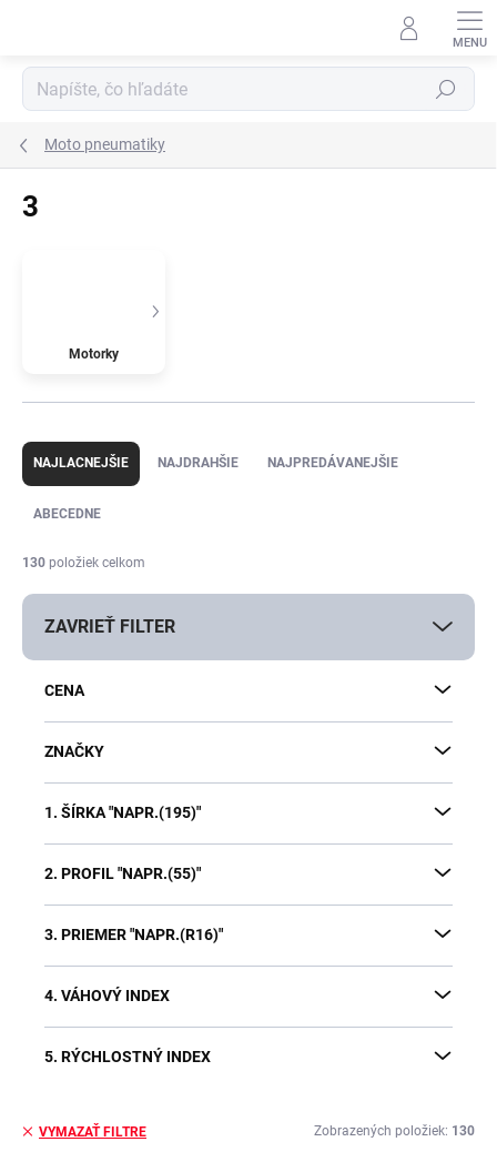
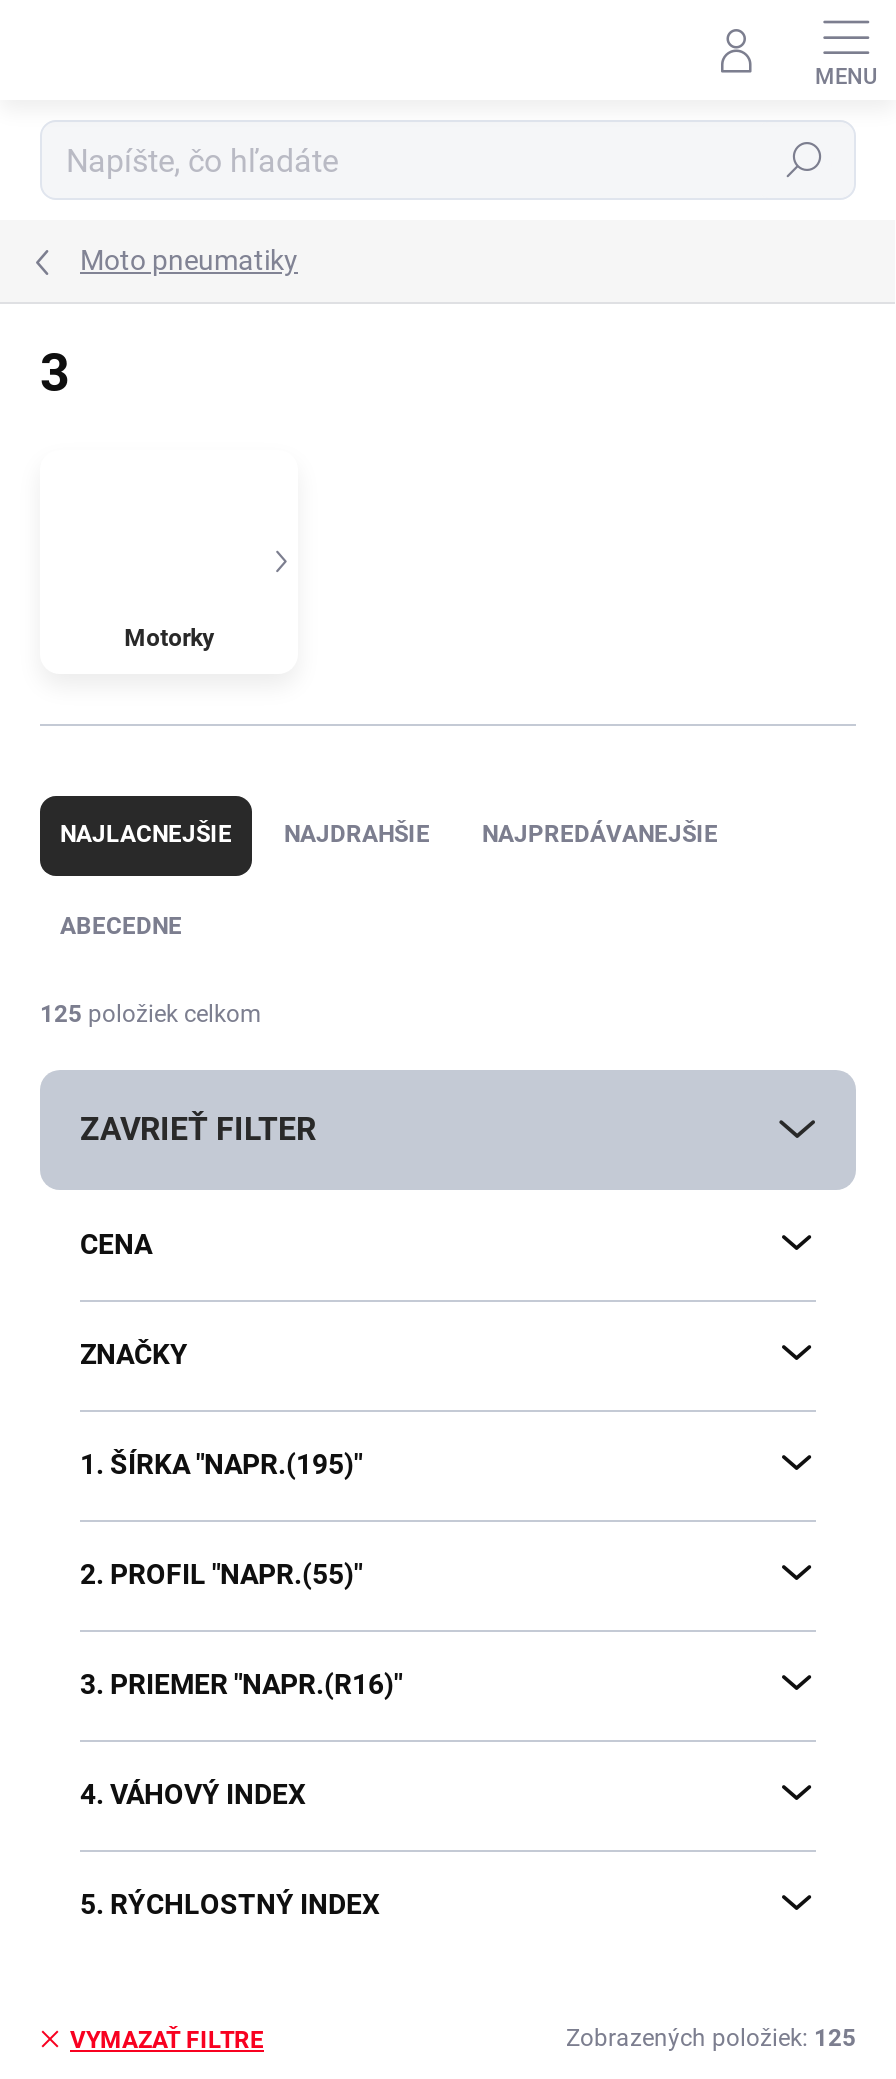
- 130 položiek celkom
+ 125 položiek celkom

- Zobrazených položiek: 130
+ Zobrazených položiek: 125
